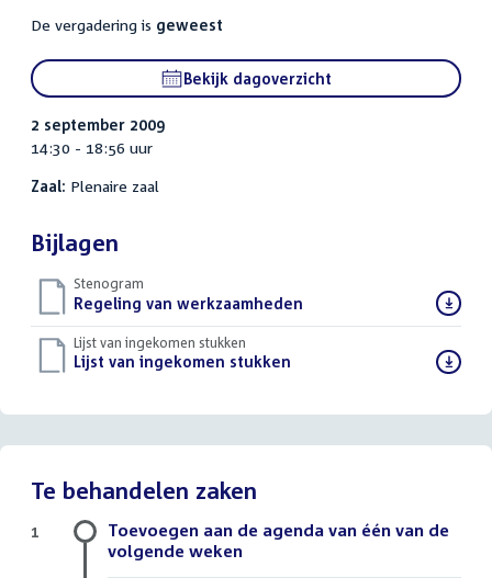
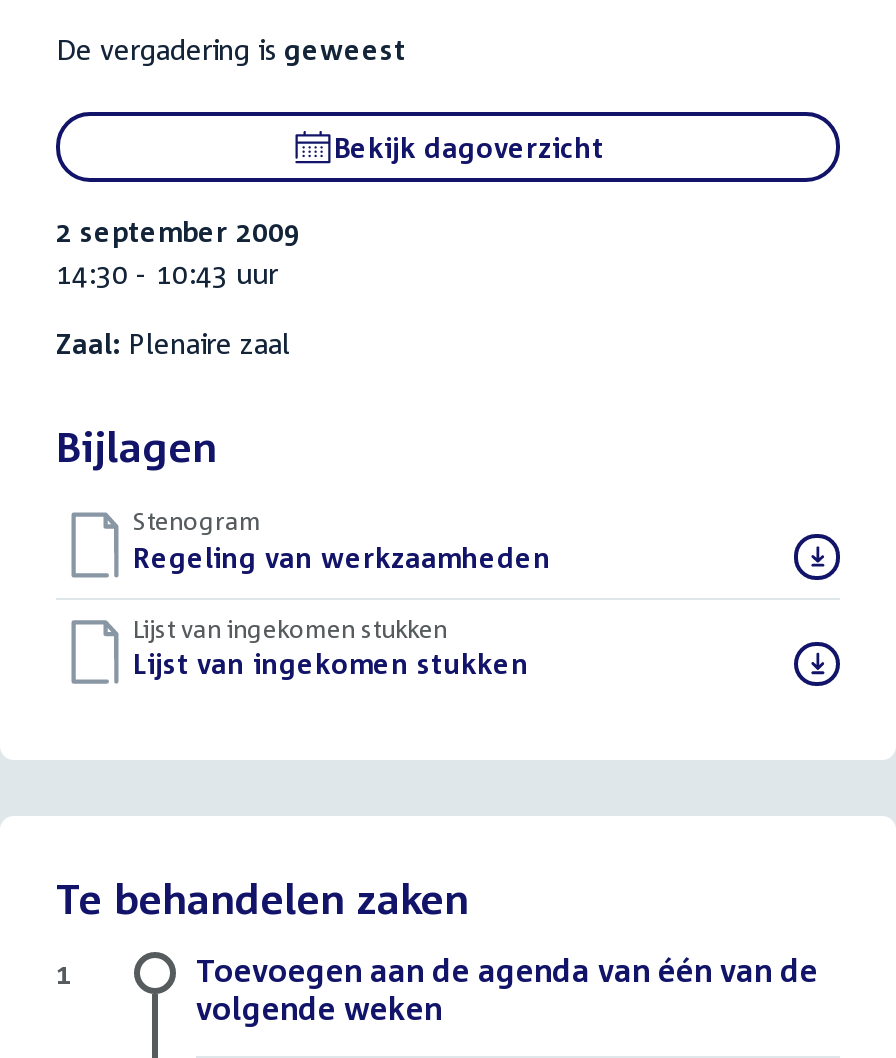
- 14:30 - 18:56 uur
+ 14:30 - 10:43 uur
